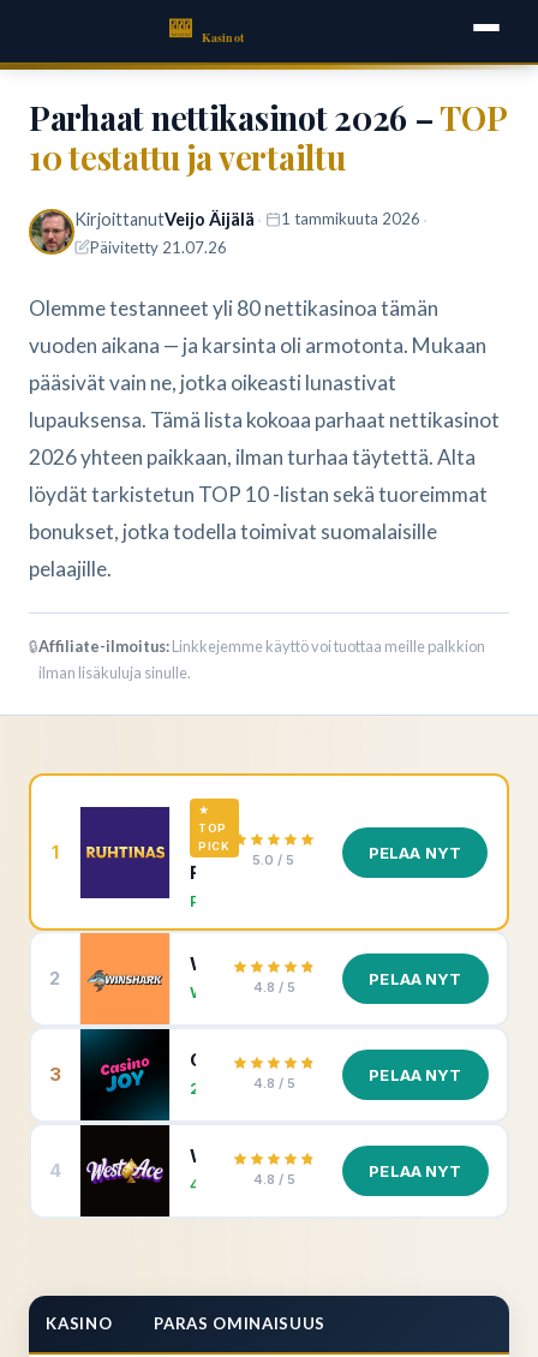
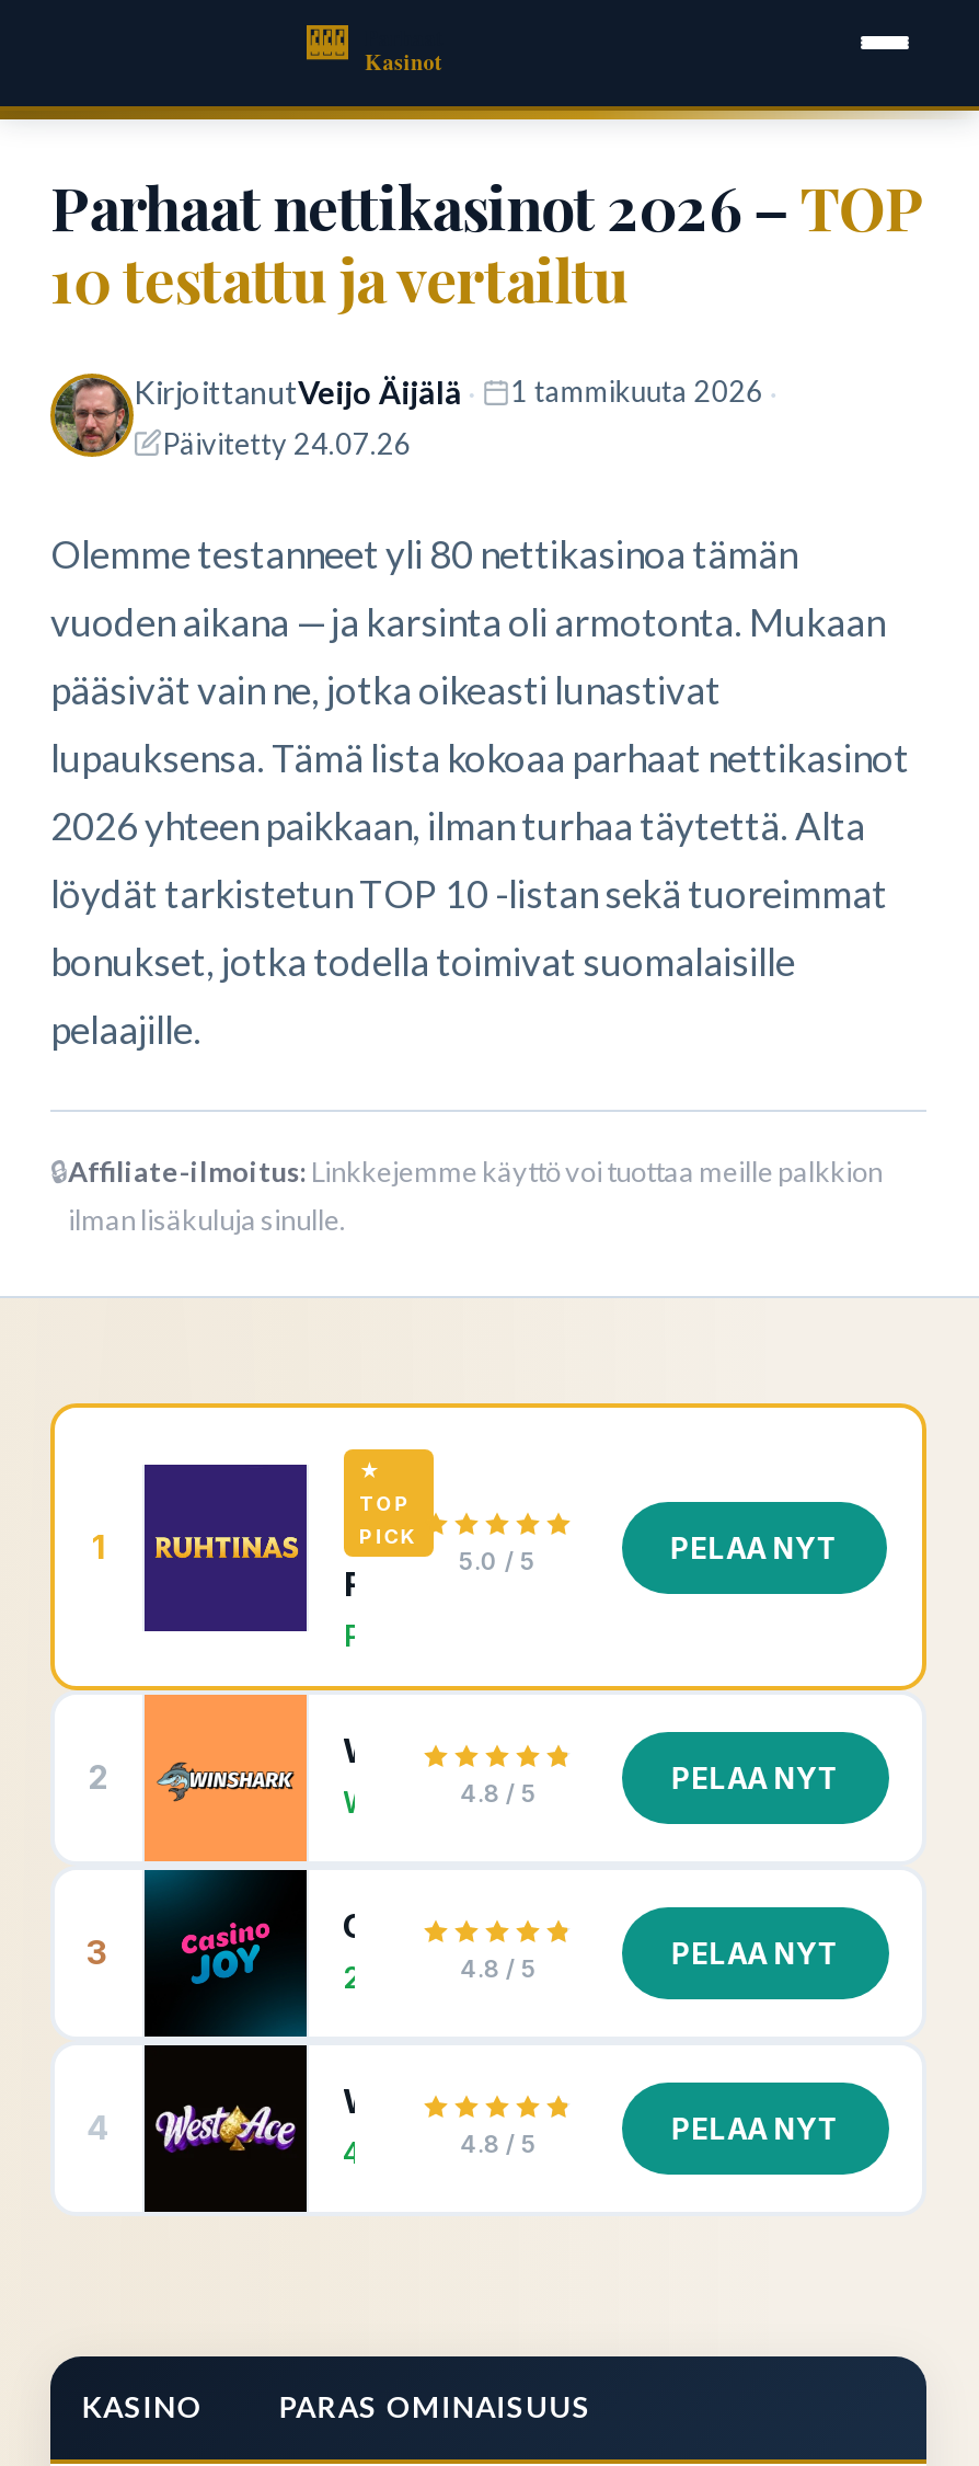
- Päivitetty 21.07.26
+ Päivitetty 24.07.26
